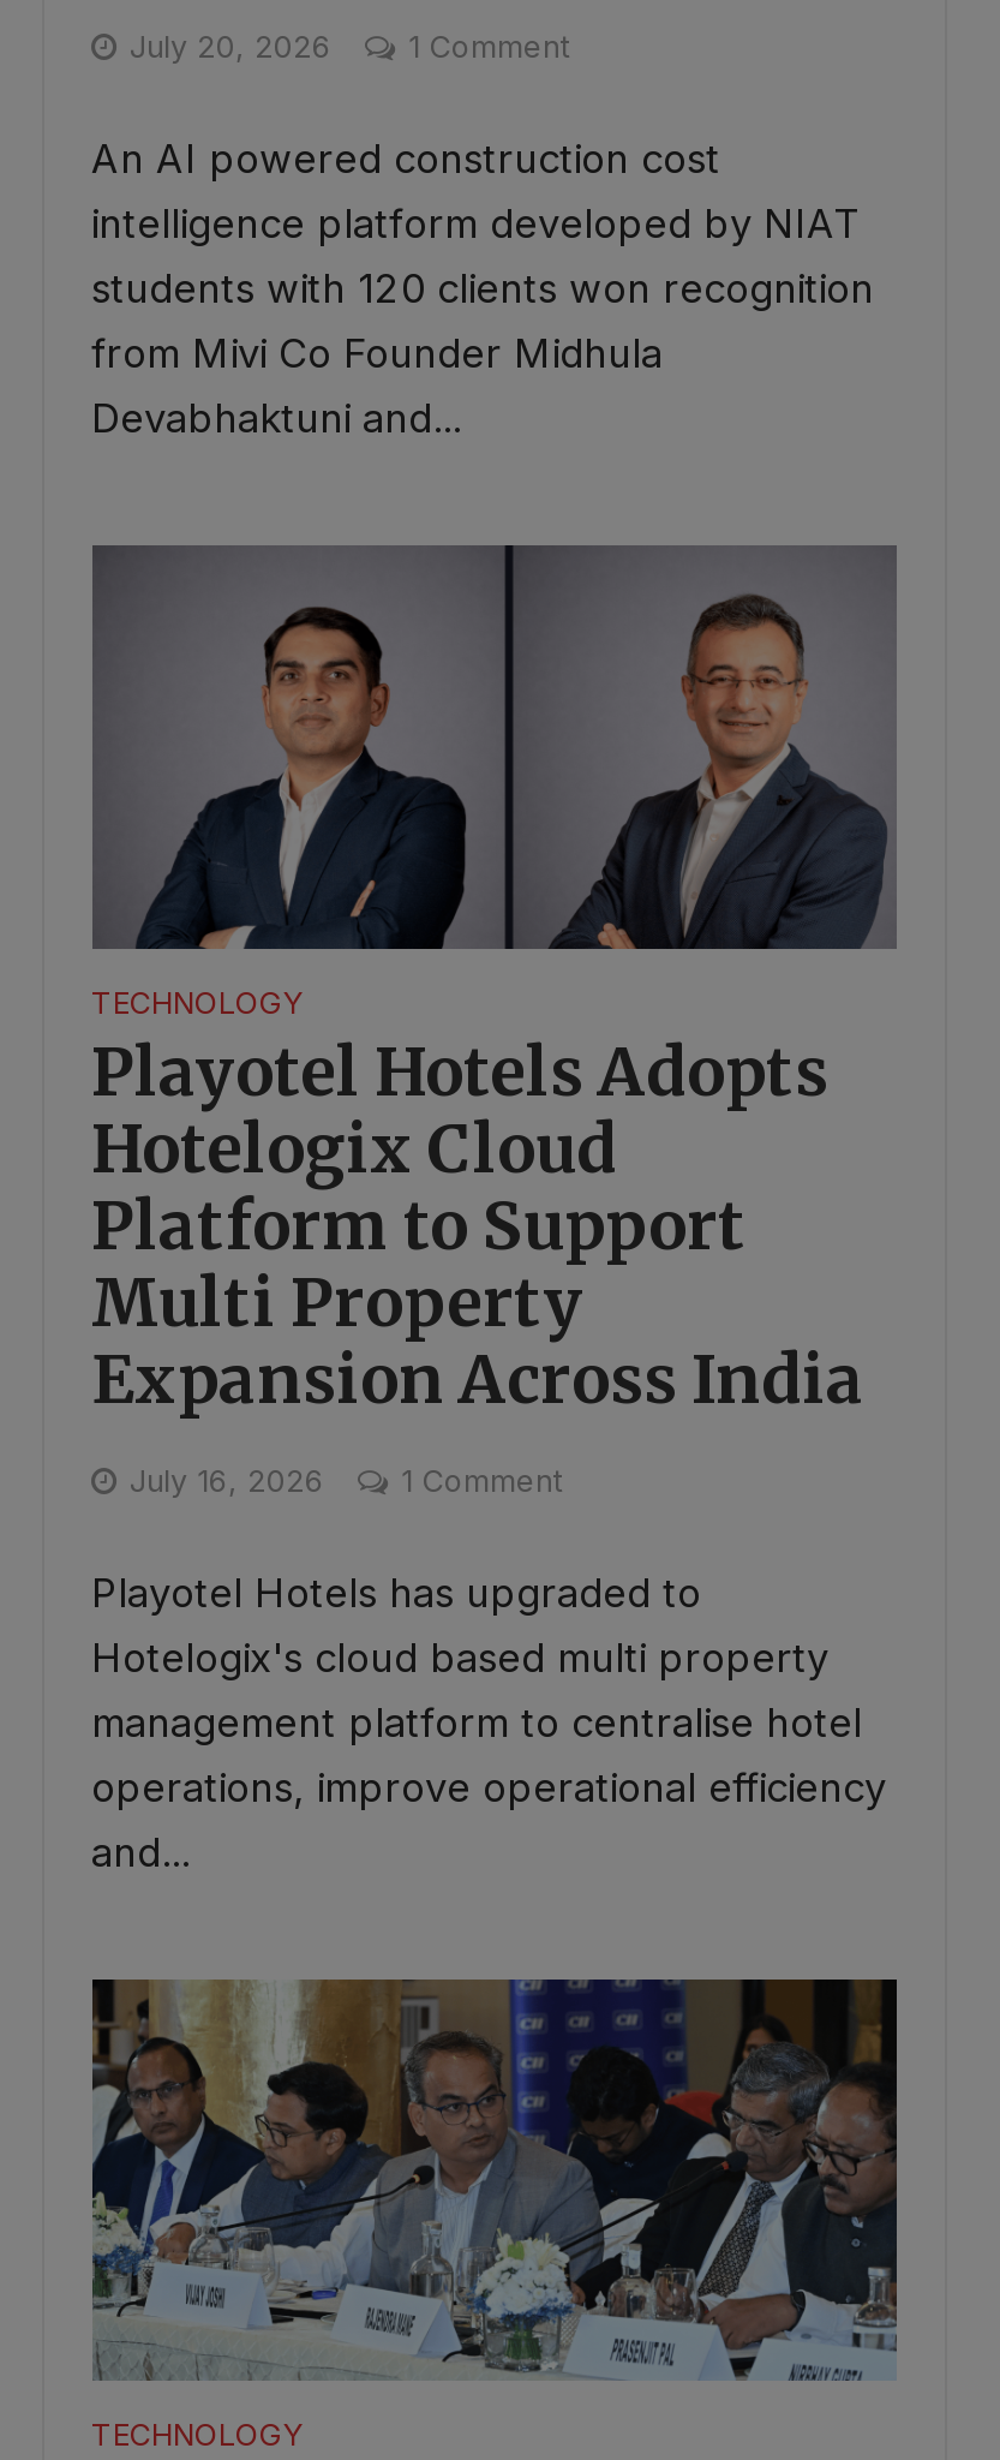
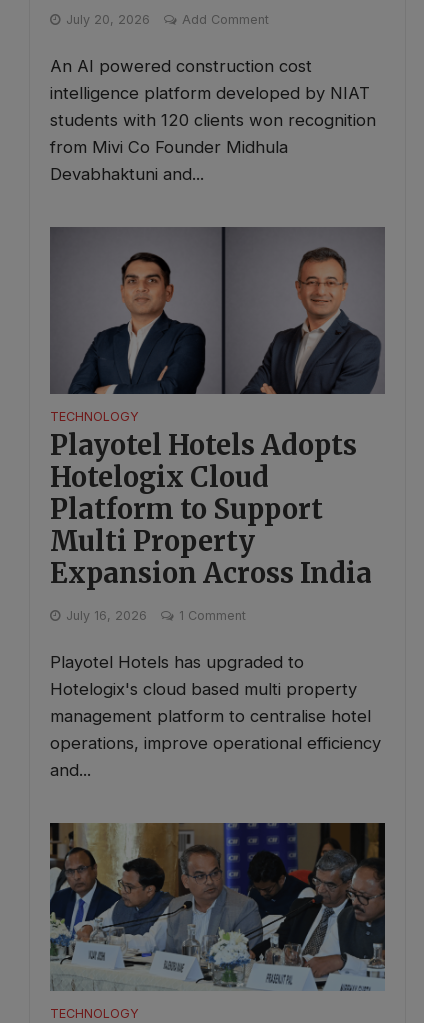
- 1 Comment
+ Add Comment
